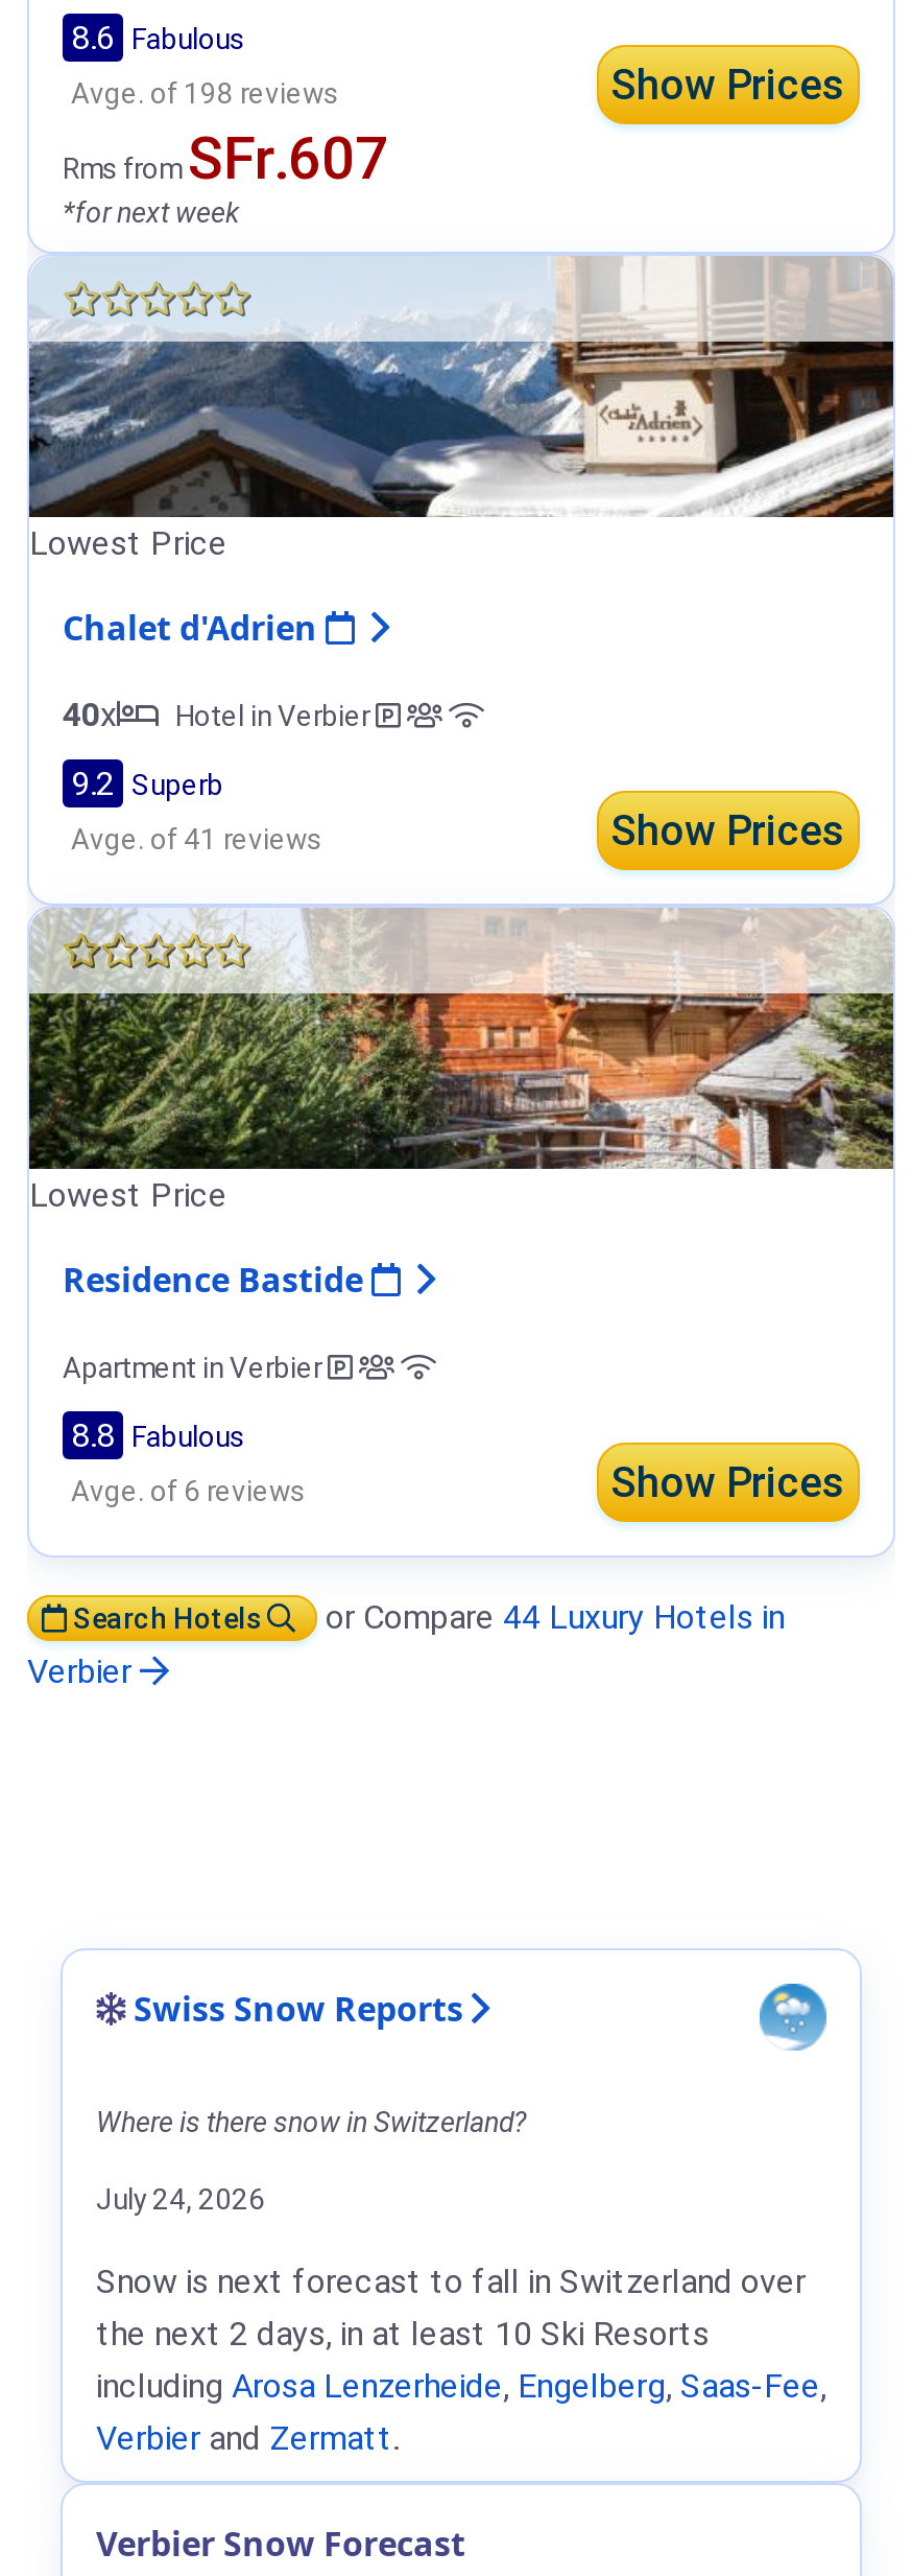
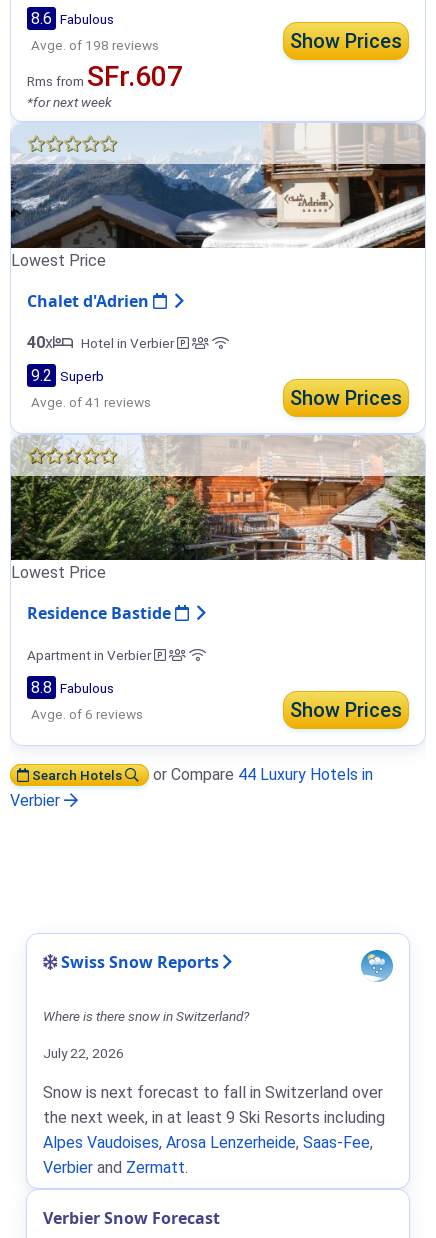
- July 24, 2026
+ July 22, 2026

- the next 2 days, in at least 10 Ski Resorts
+ the next week, in at least 9 Ski Resorts including

- including Arosa Lenzerheide, Engelberg, Saas-Fee,
+ Alpes Vaudoises, Arosa Lenzerheide, Saas-Fee,
